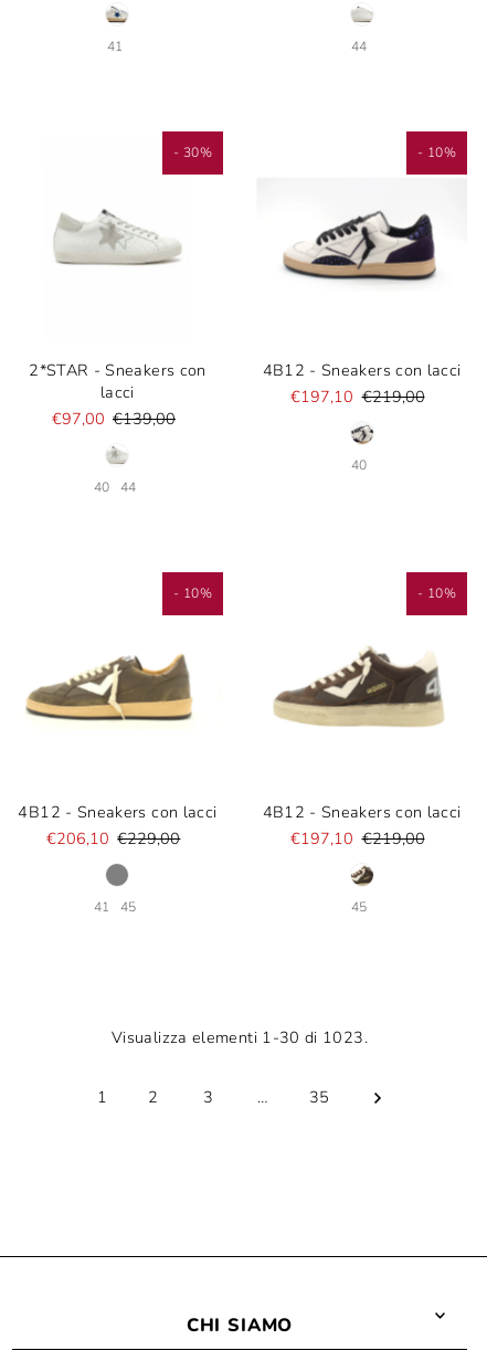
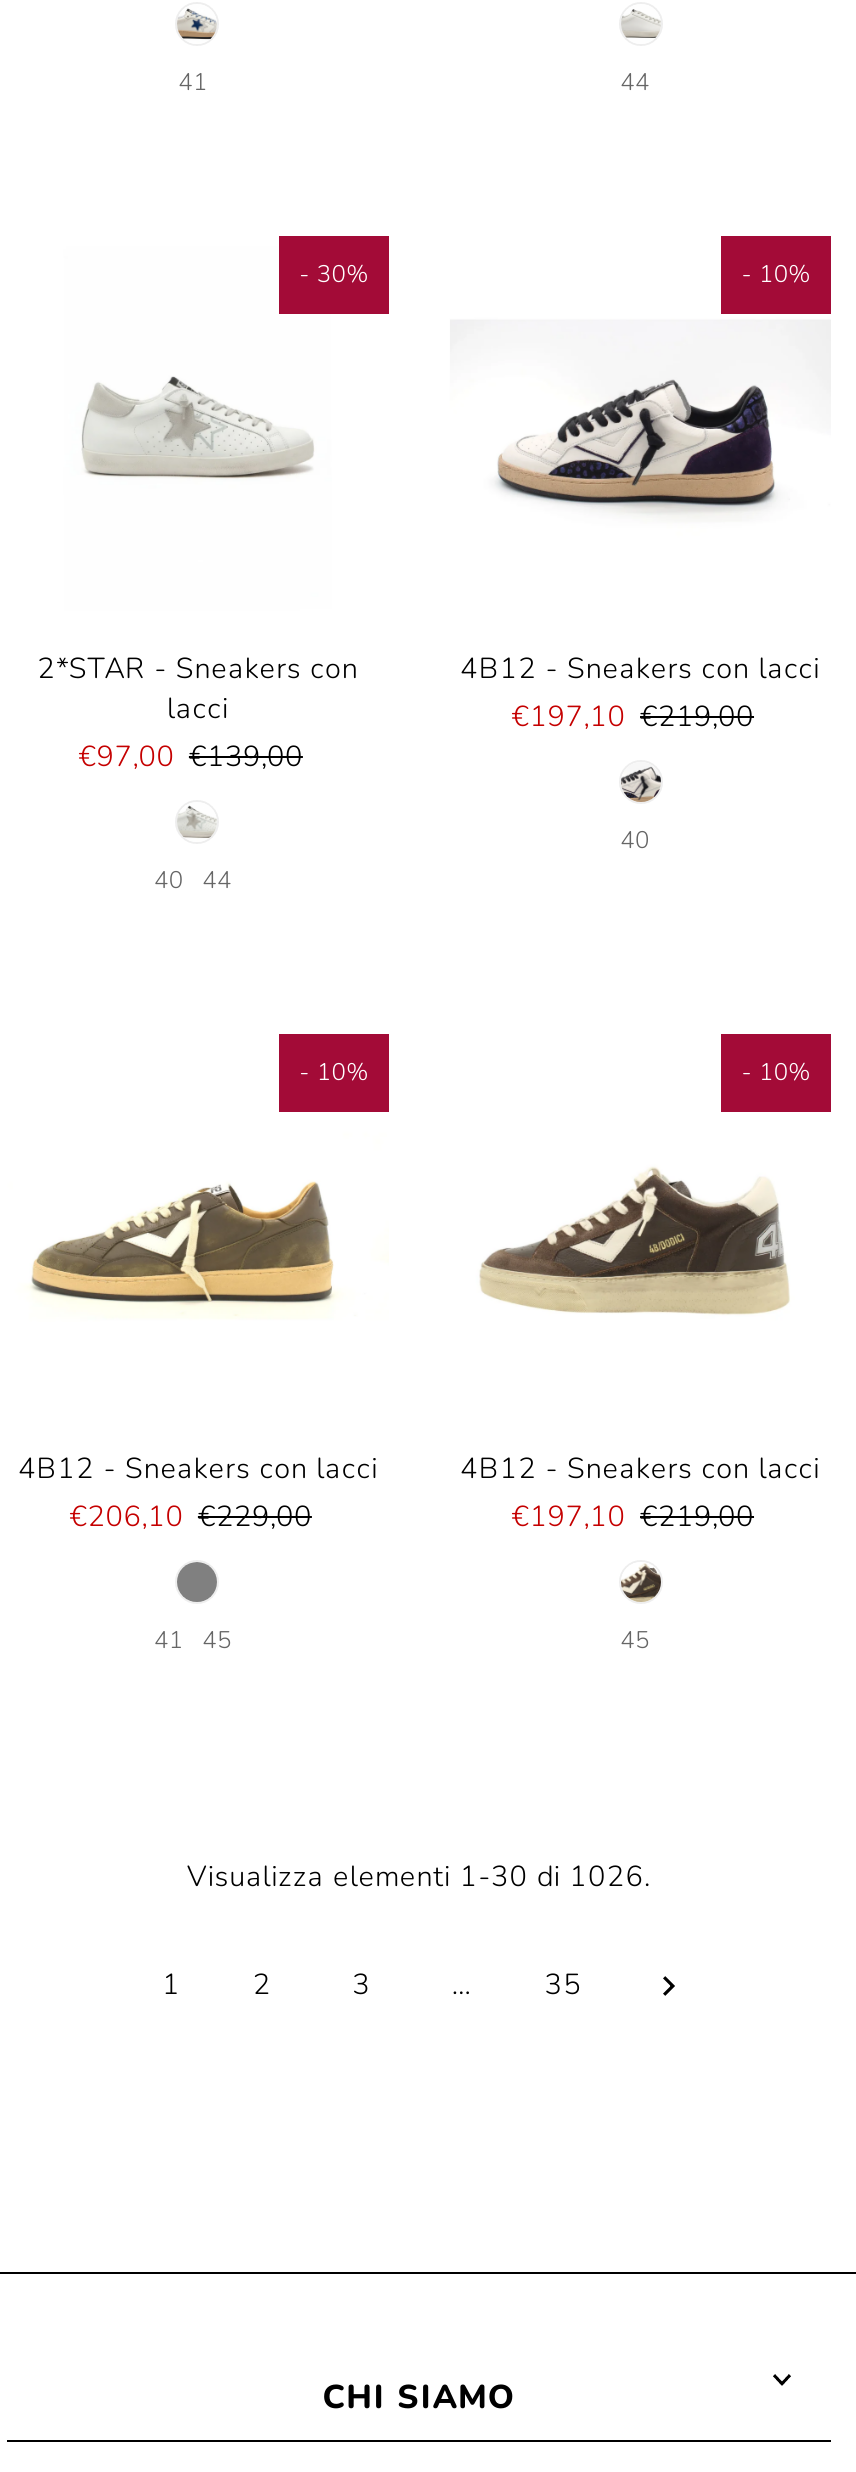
- Visualizza elementi 1-30 di 1023.
+ Visualizza elementi 1-30 di 1026.
